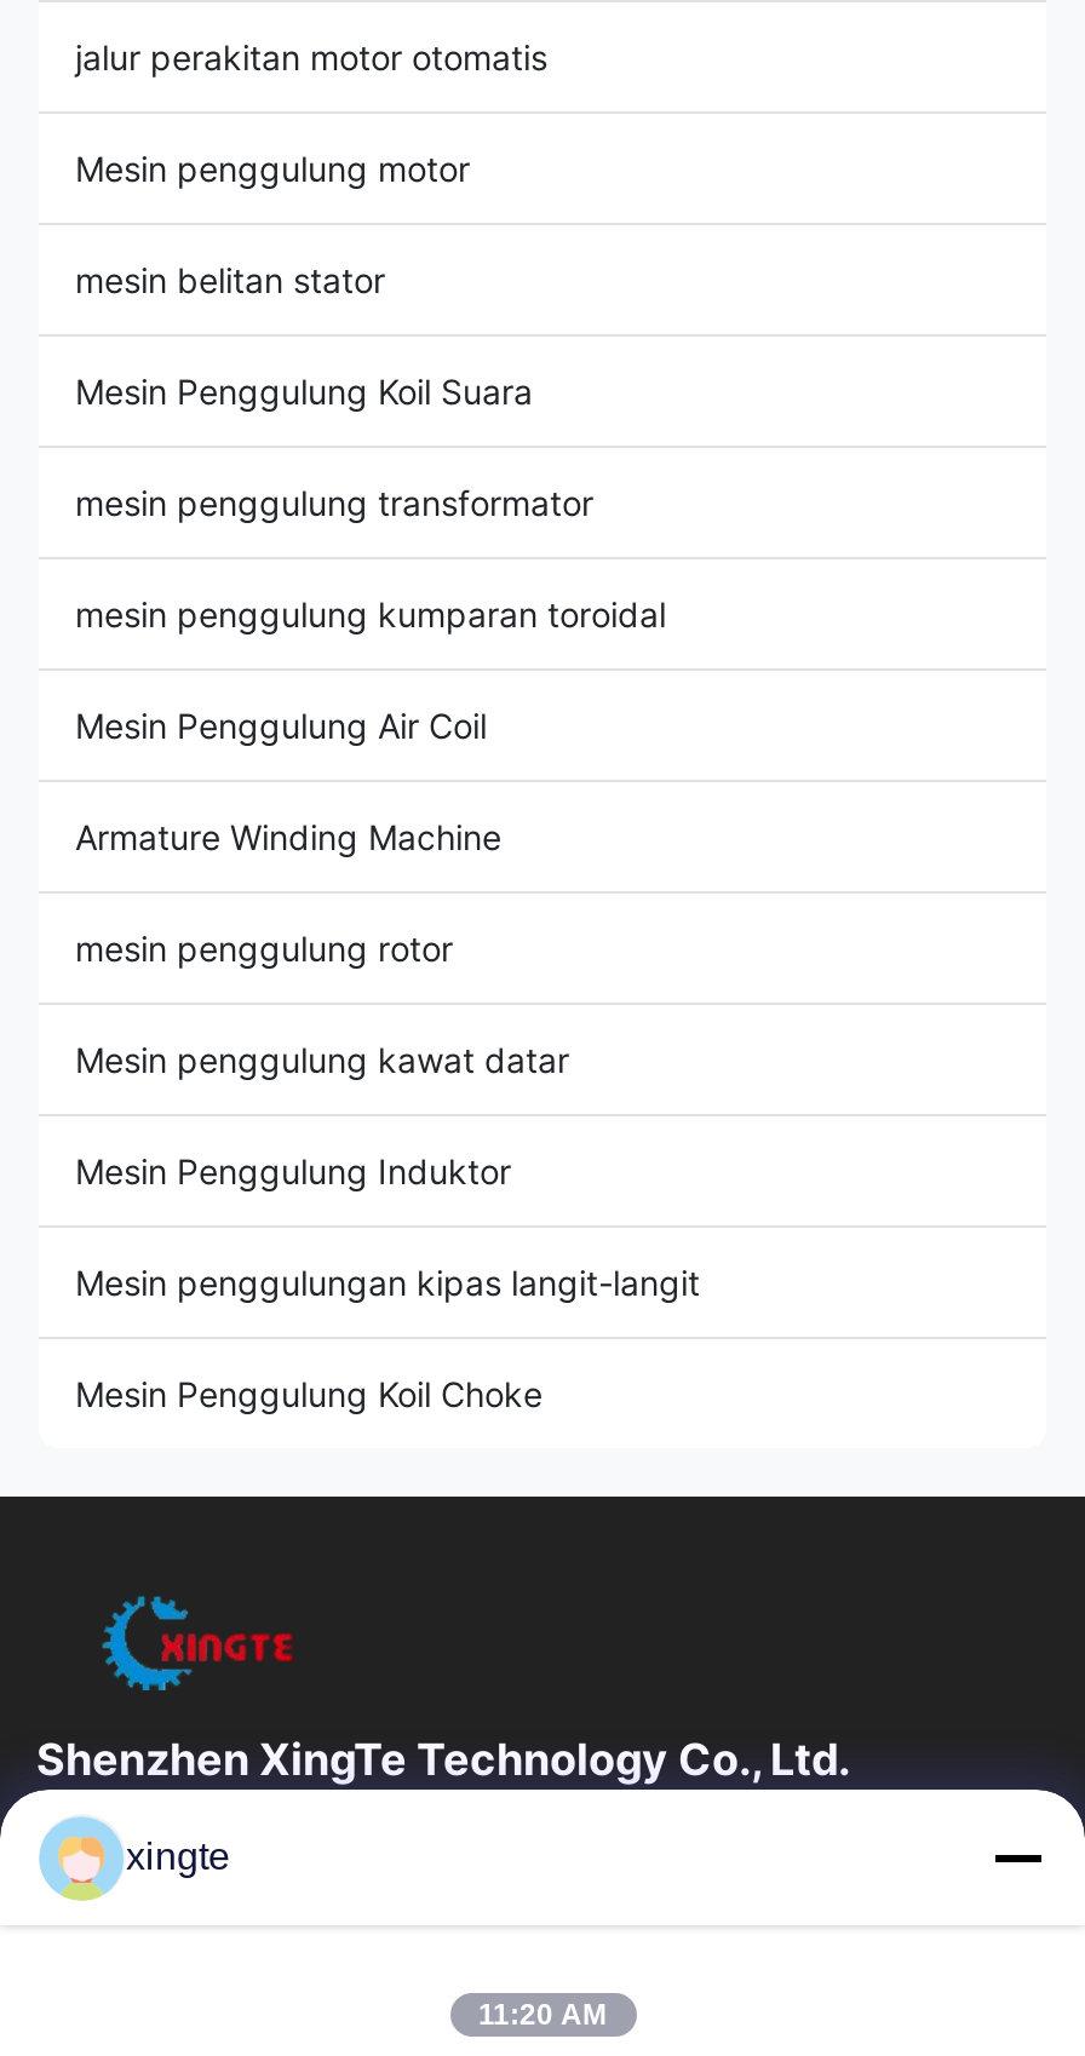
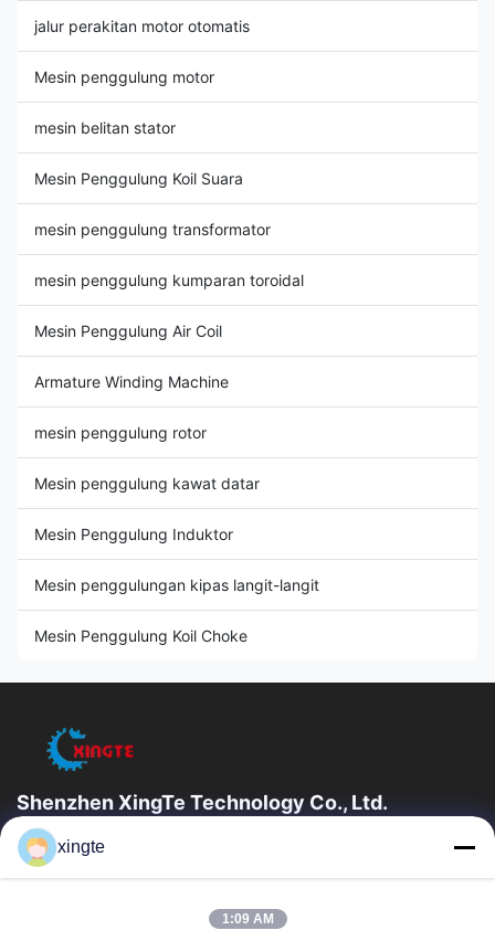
- 11:20 AM
+ 1:09 AM
